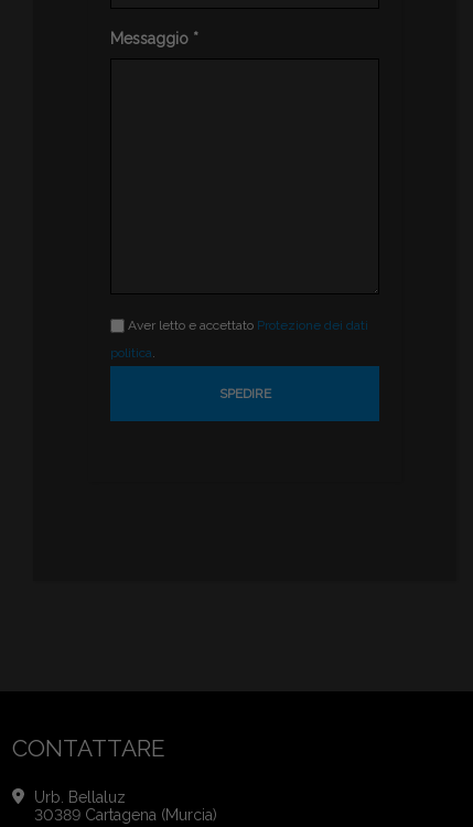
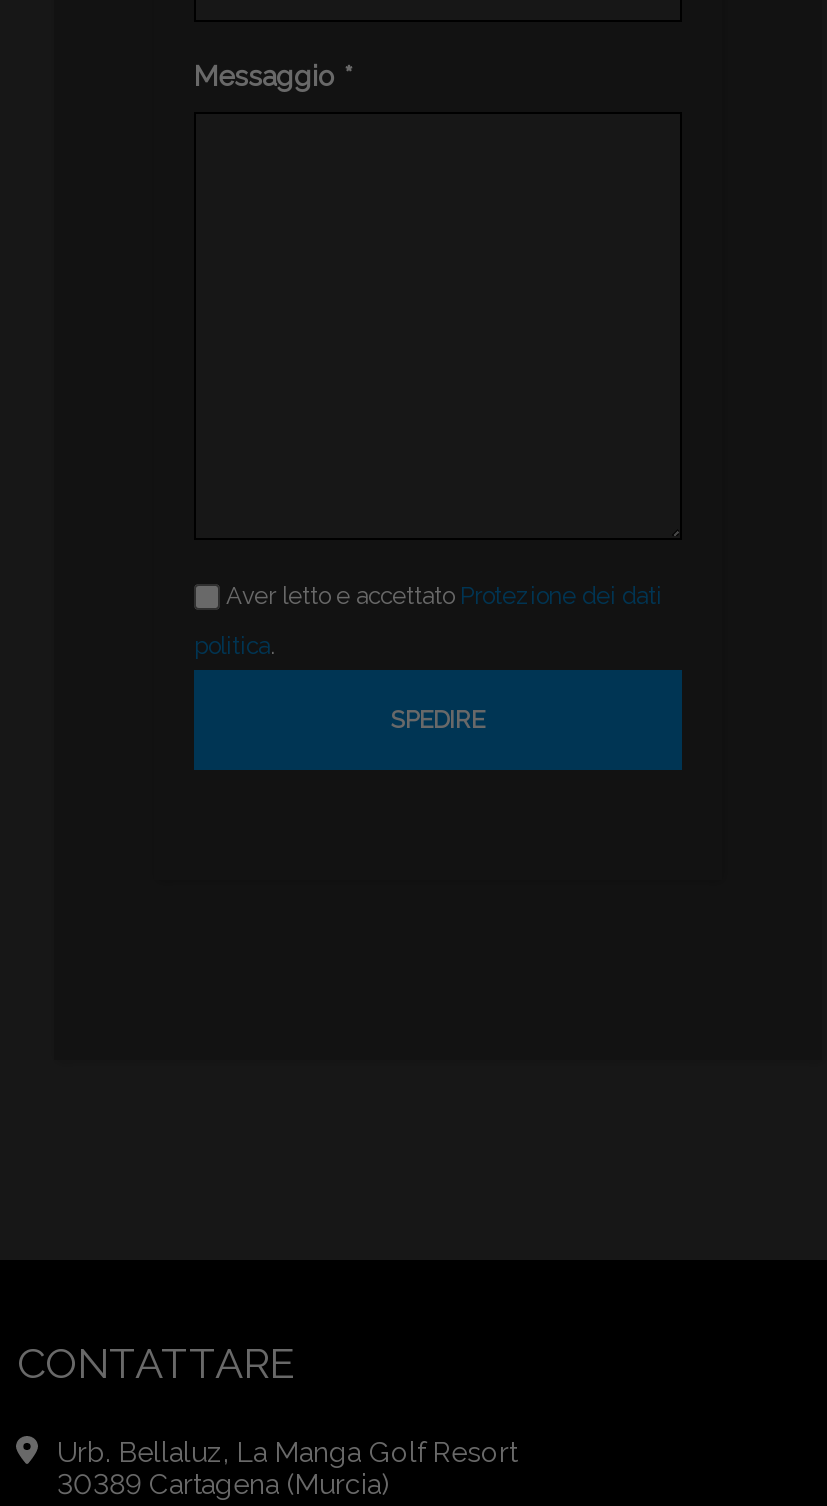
- Urb. Bellaluz
+ Urb. Bellaluz, La Manga Golf Resort
